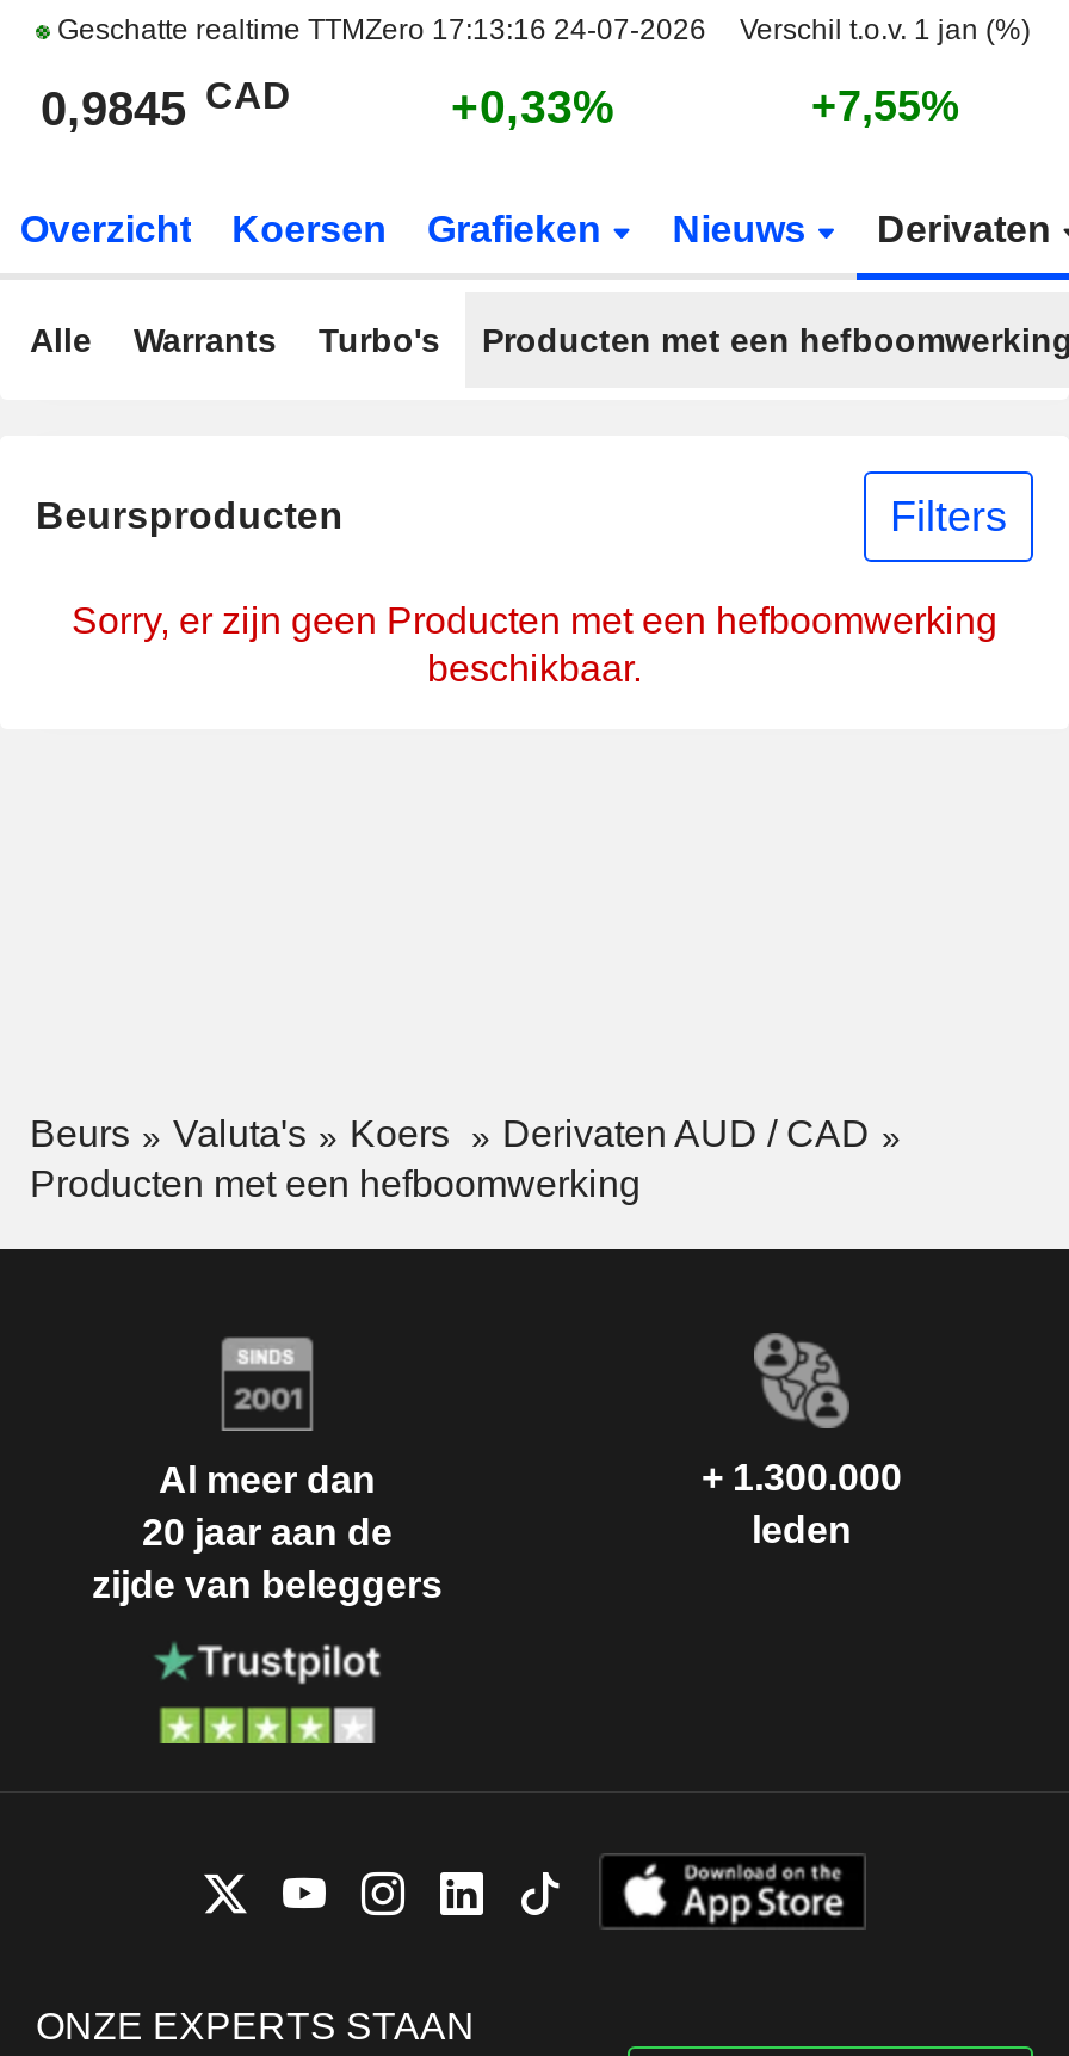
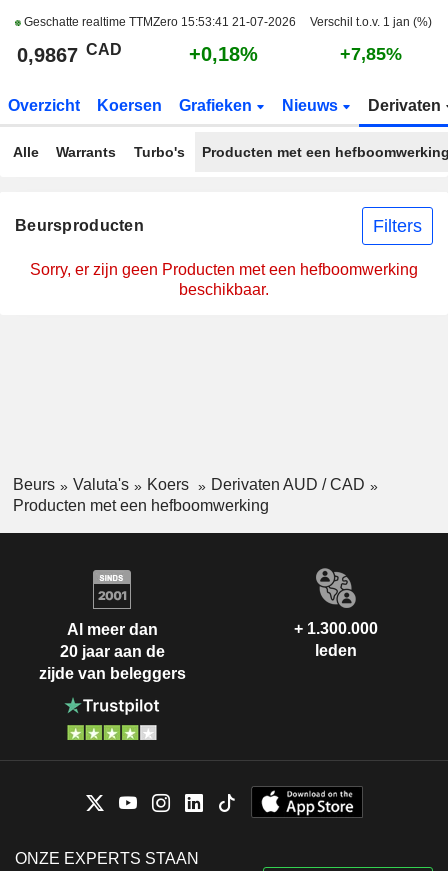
- Geschatte realtime TTMZero 17:13:16 24-07-2026
+ Geschatte realtime TTMZero 15:53:41 21-07-2026

- 0,9845 CAD
+ 0,9867 CAD

- +0,33%
+ +0,18%

- +7,55%
+ +7,85%
